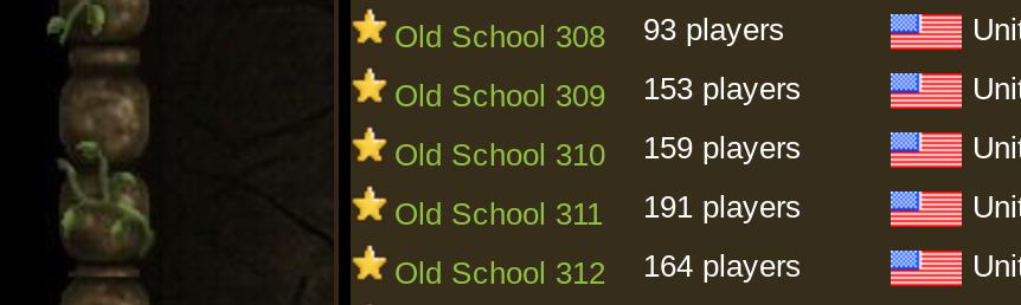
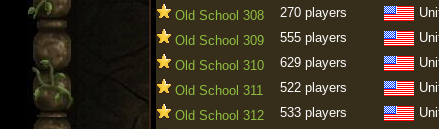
- Old School 308 93 players
+ Old School 308 270 players

- Old School 309 153 players
+ Old School 309 555 players

- Old School 310 159 players
+ Old School 310 629 players

- Old School 311 191 players
+ Old School 311 522 players

- Old School 312 164 players
+ Old School 312 533 players
